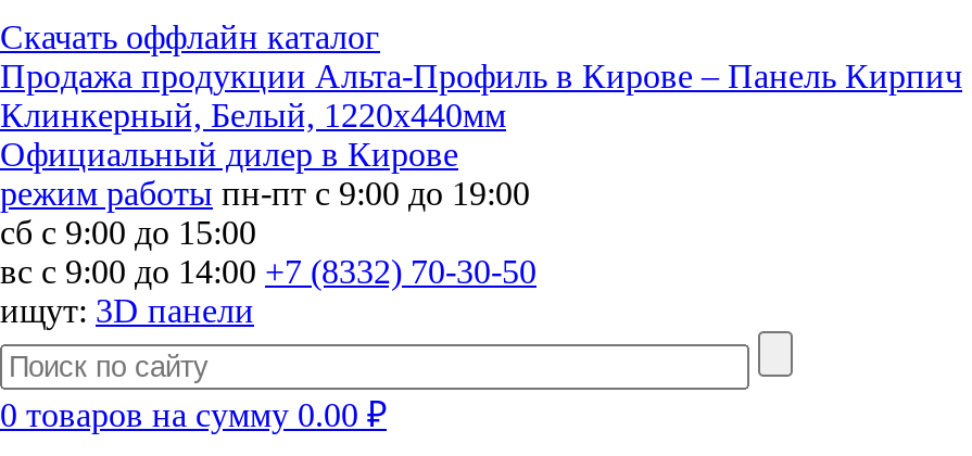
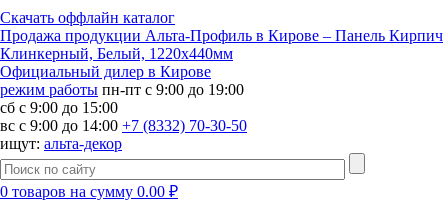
- ищут: 3D панели
+ ищут: альта-декор
